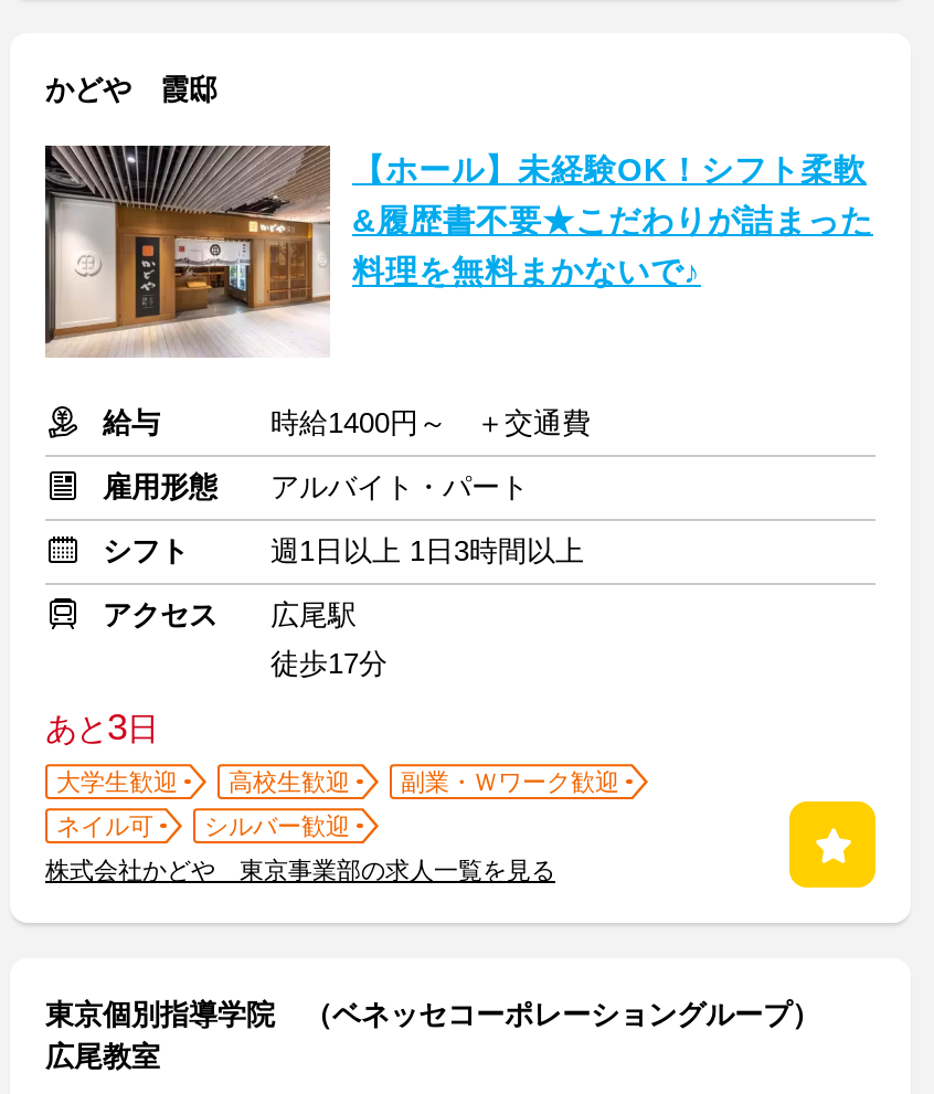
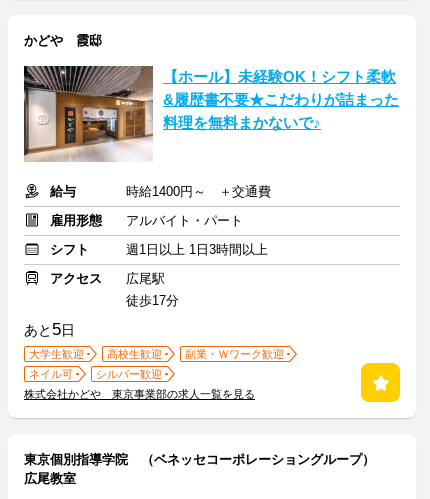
- あと3日
+ あと5日
